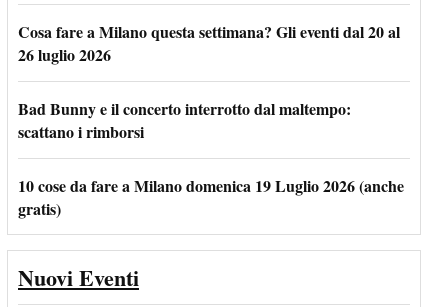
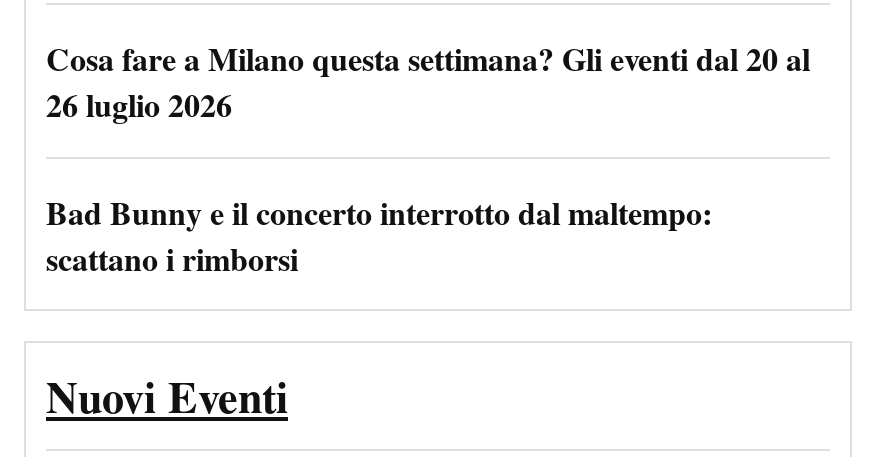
- 10 cose da fare a Milano domenica 19 Luglio 2026 (anche
- gratis)
